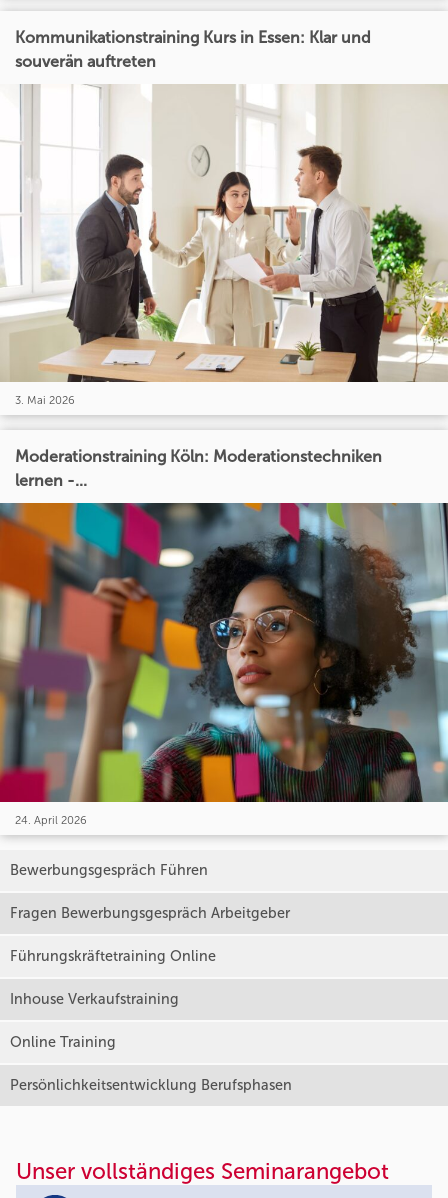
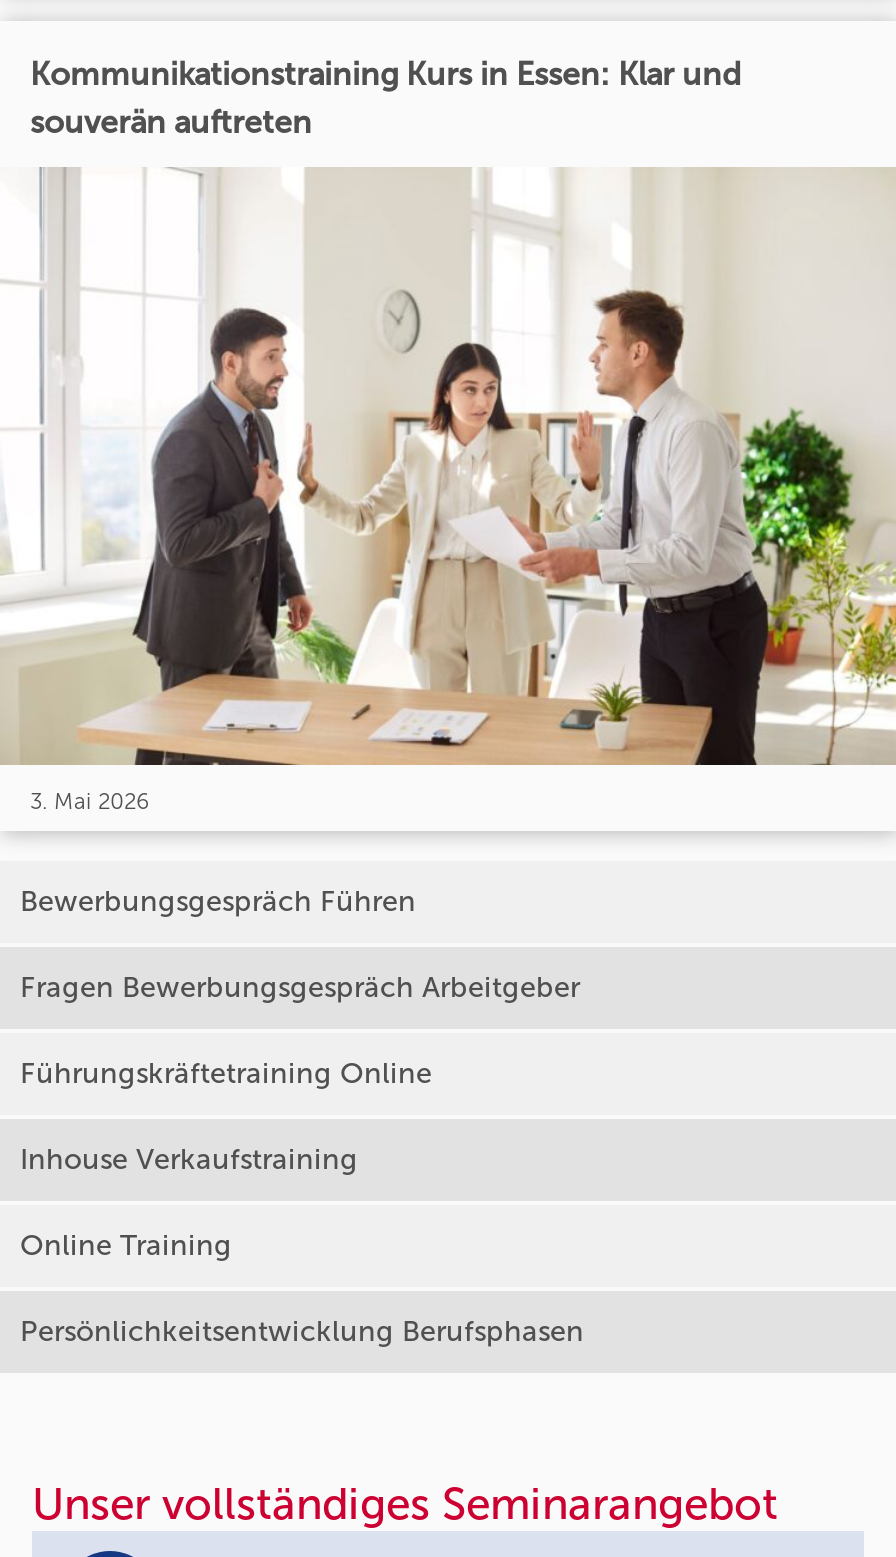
- Moderationstraining Köln: Moderationstechniken
- lernen -...

- [image]
- 24. April 2026
